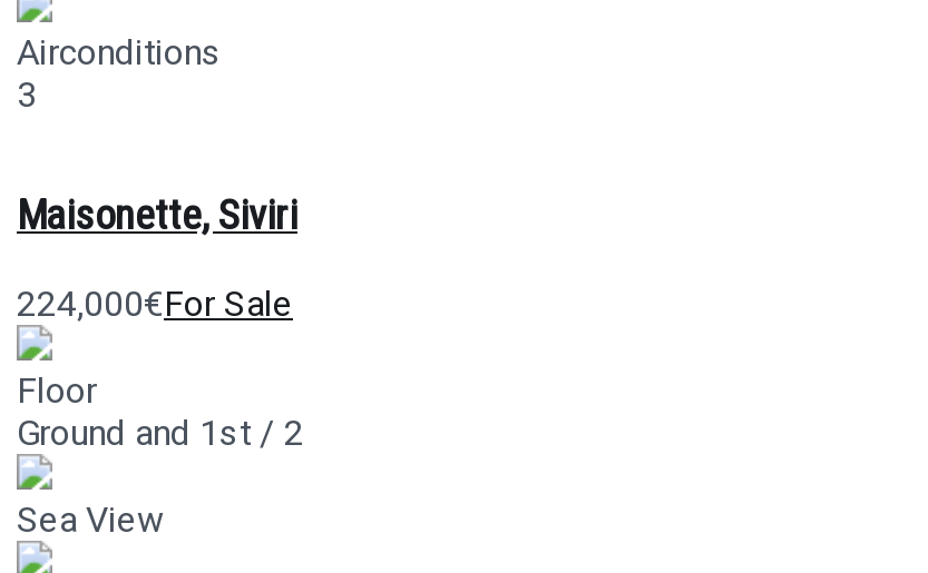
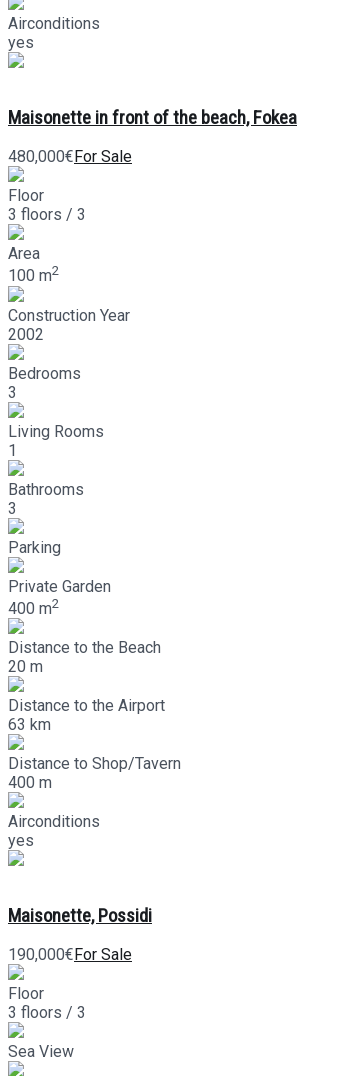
- 3
+ yes

- Maisonette, Siviri
+ Maisonette in front of the beach, Fokea

- 224,000€For Sale
+ 480,000€For Sale

- Ground and 1st / 2
+ 3 floors / 3
+ Area
+ 100 m2
+ Construction Year
+ 2002
+ Bedrooms
+ 3
+ Living Rooms
+ 1
+ Bathrooms
+ 3
+ Parking
+ Private Garden
+ 400 m2
+ Distance to the Beach
+ 20 m
+ Distance to the Airport
+ 63 km
+ Distance to Shop/Tavern
+ 400 m
+ Airconditions
+ yes
+ Maisonette, Possidi
+ 190,000€For Sale
+ Floor
+ 3 floors / 3
